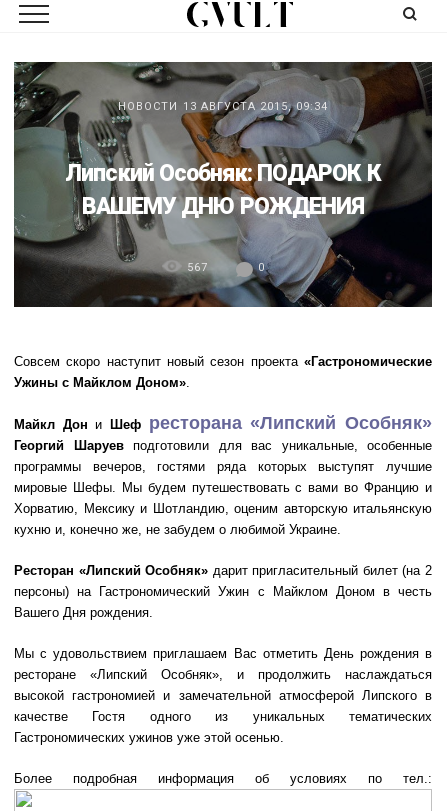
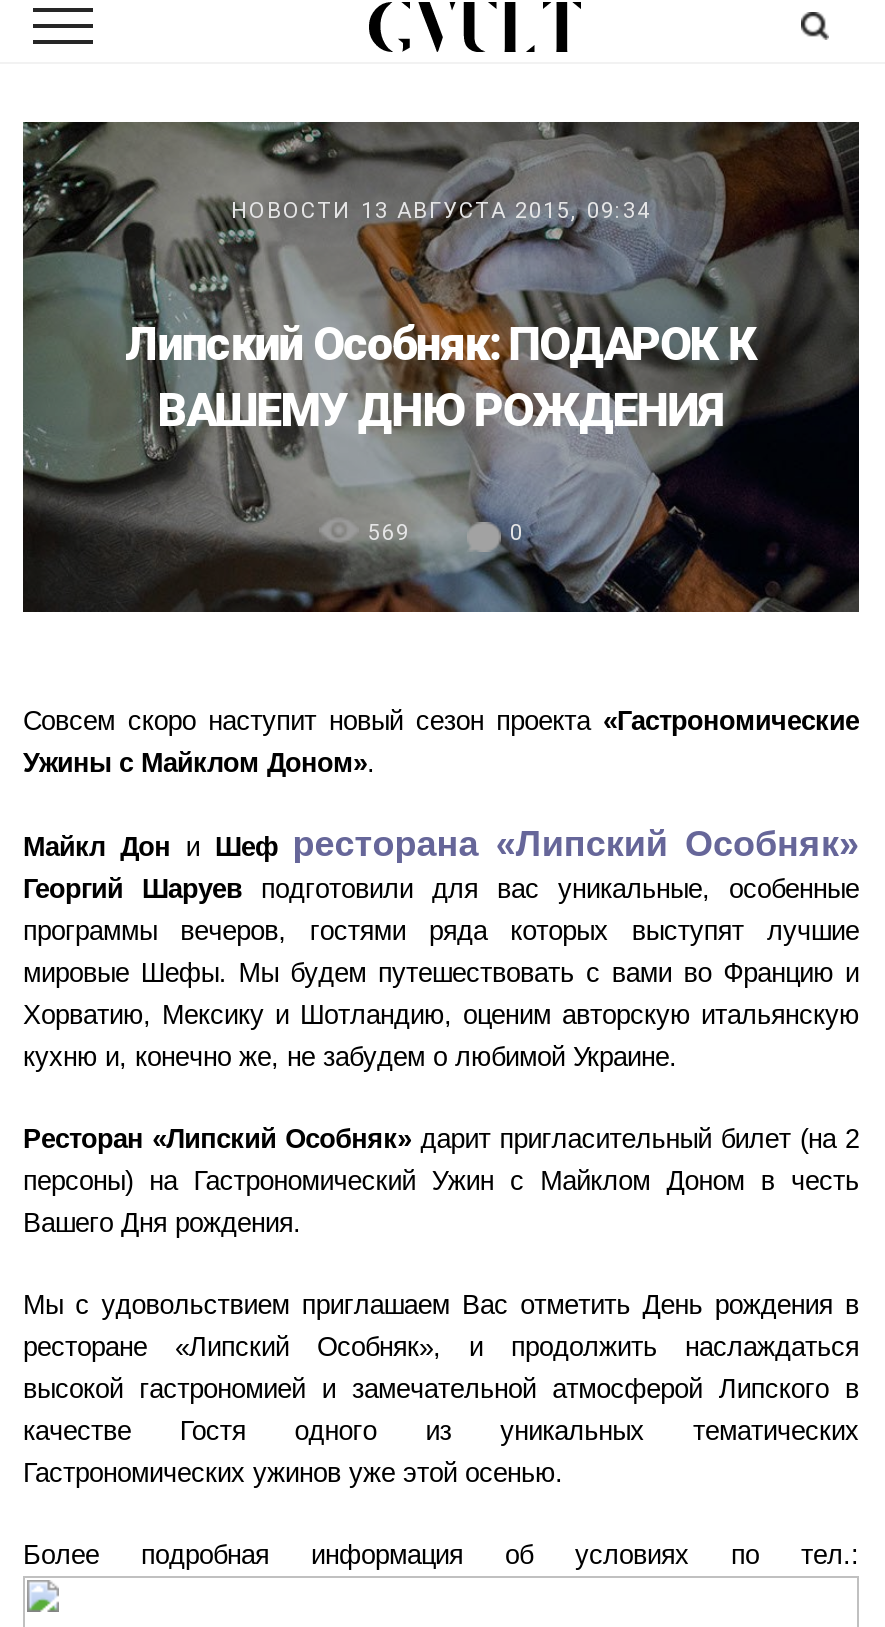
- 567
+ 569
